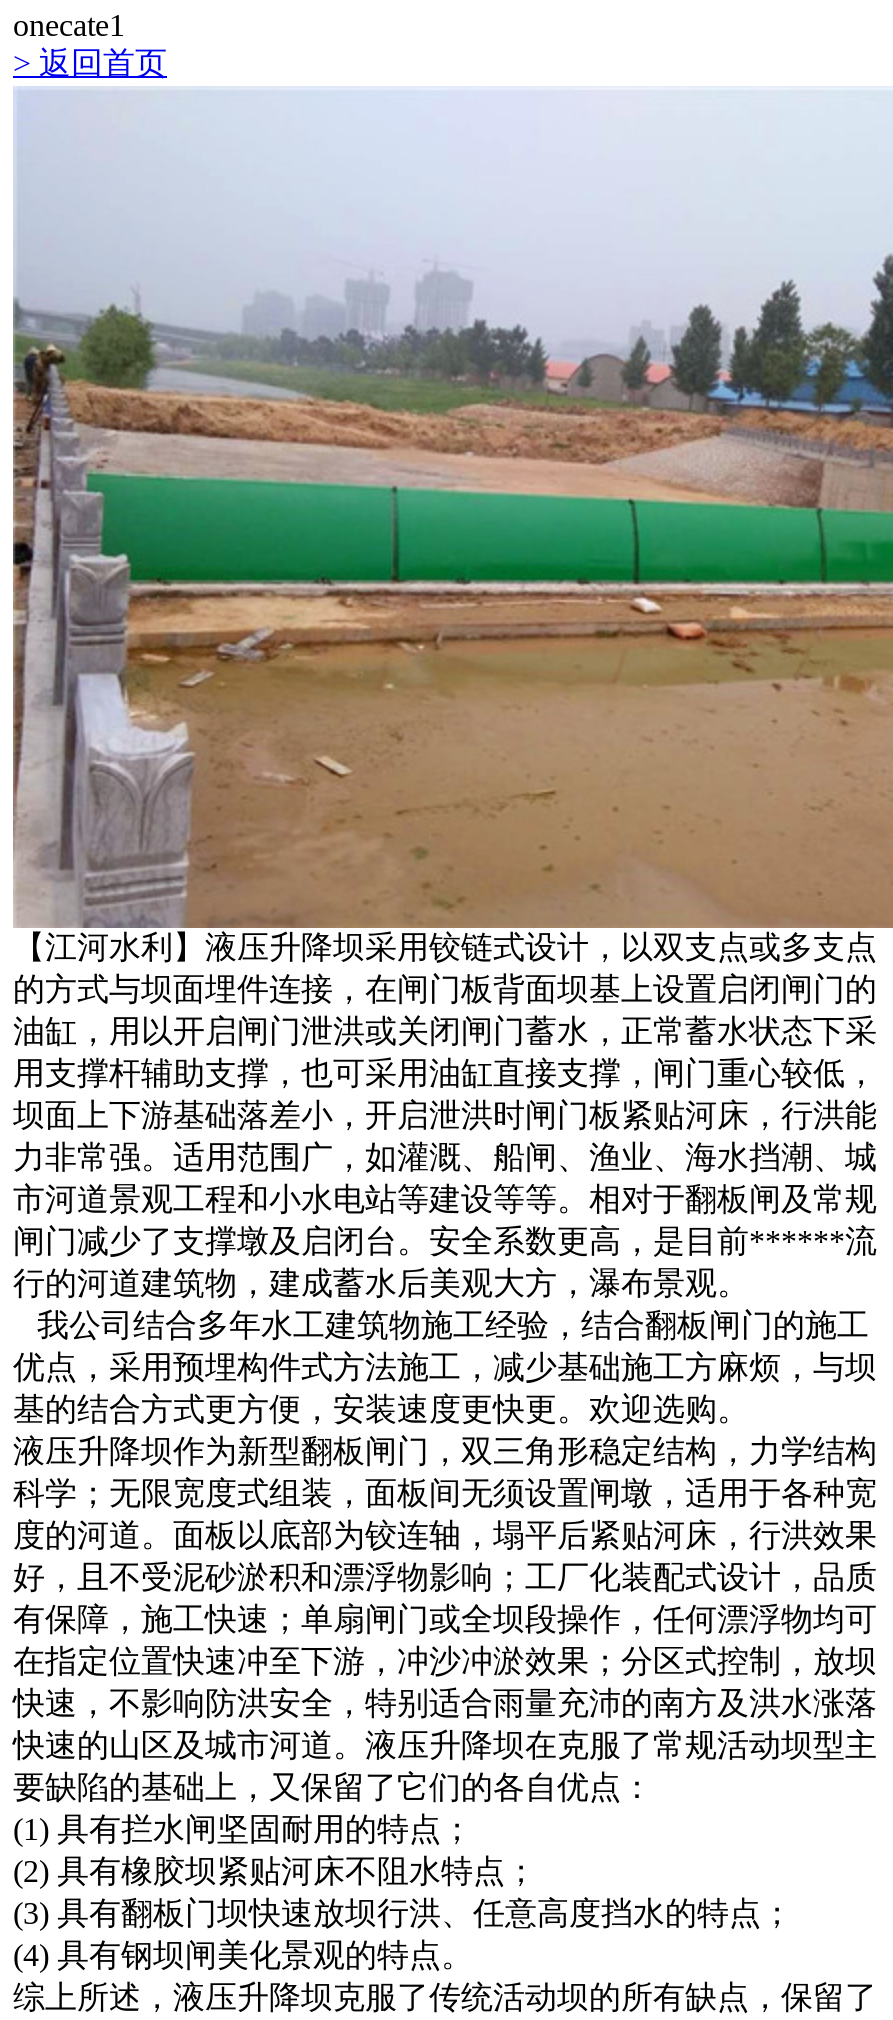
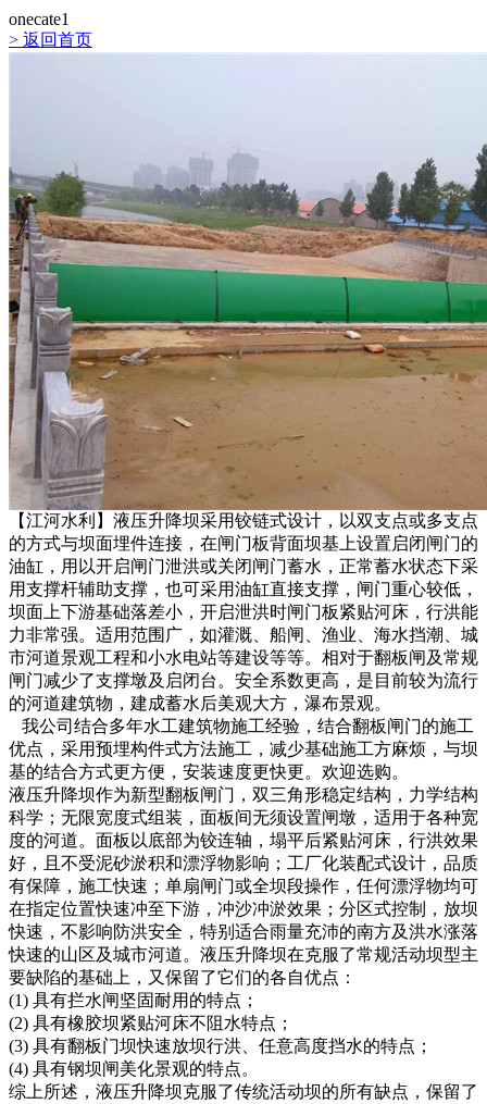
- 闸门减少了支撑墩及启闭台。安全系数更高，是目前******流
- 行的河道建筑物，建成蓄水后美观大方，瀑布景观。
+ 闸门减少了支撑墩及启闭台。安全系数更高，是目前较为流行
+ 的河道建筑物，建成蓄水后美观大方，瀑布景观。
